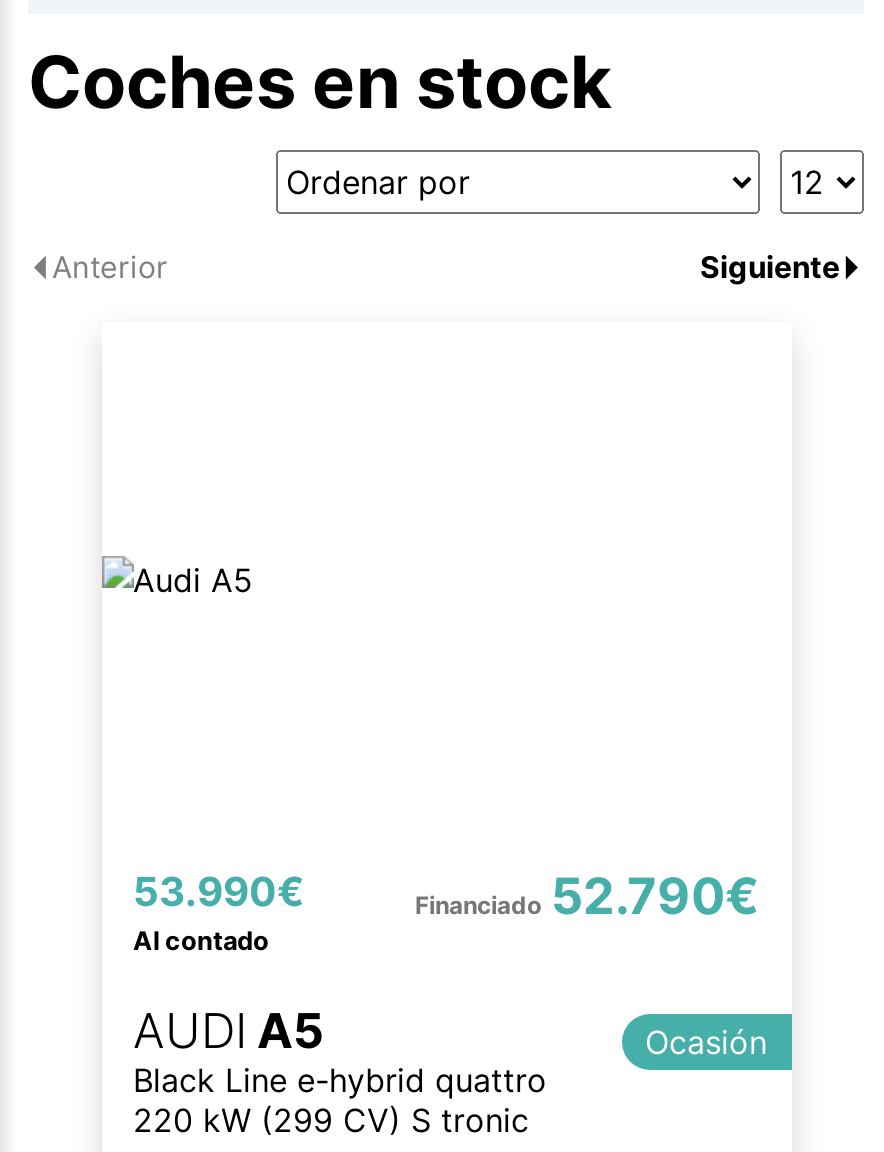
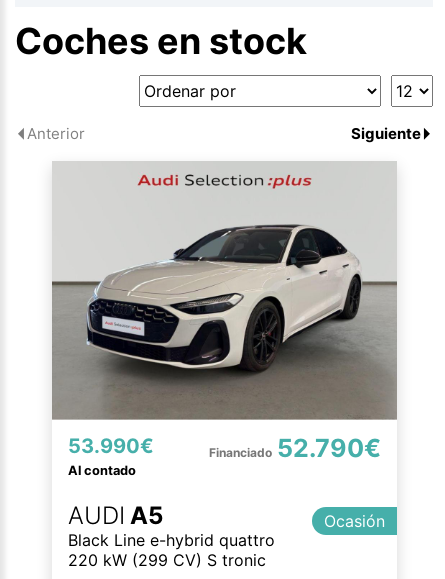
+ [image]
